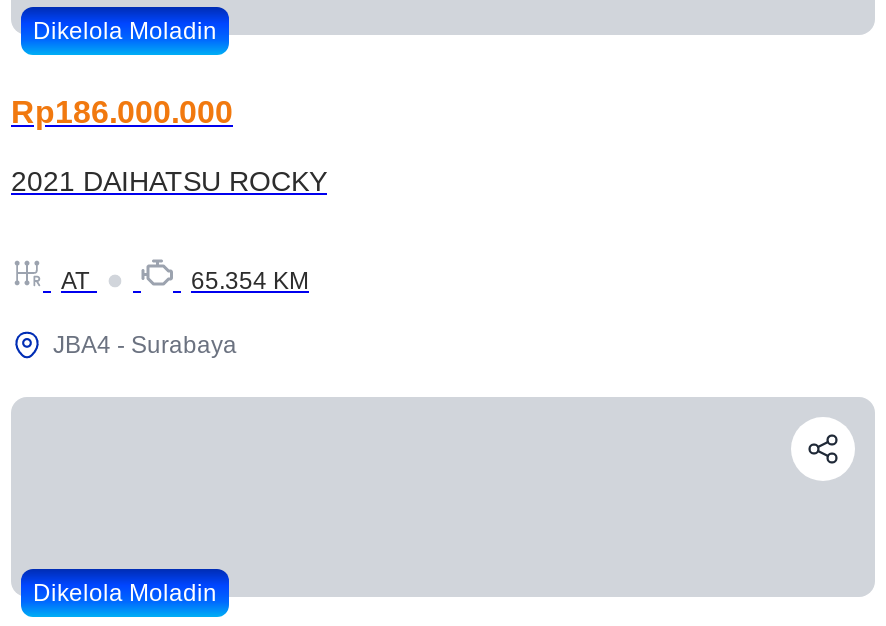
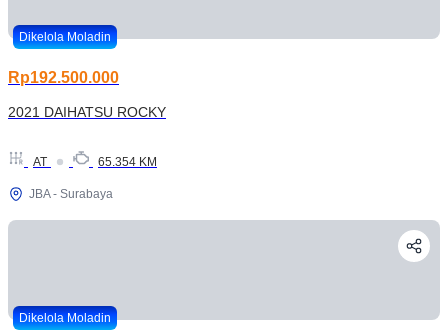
- Rp186.000.000
+ Rp192.500.000

- JBA4 - Surabaya
+ JBA - Surabaya
